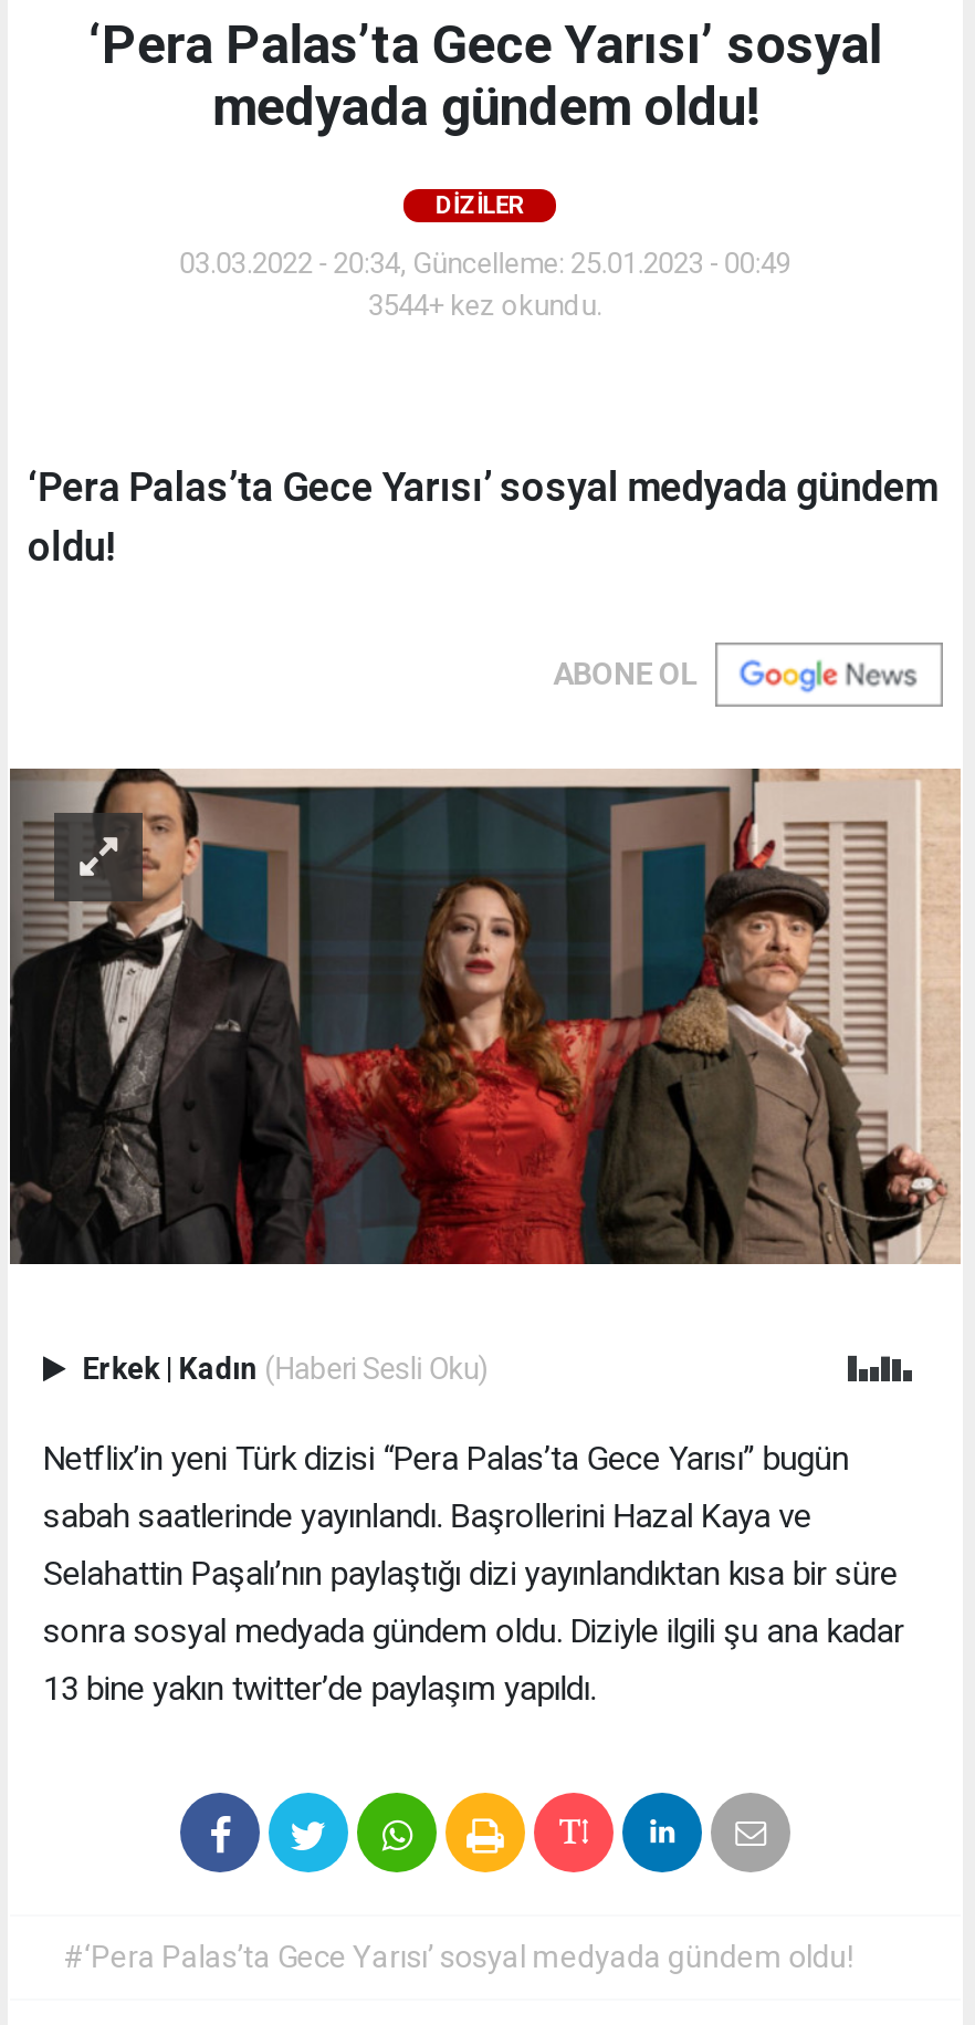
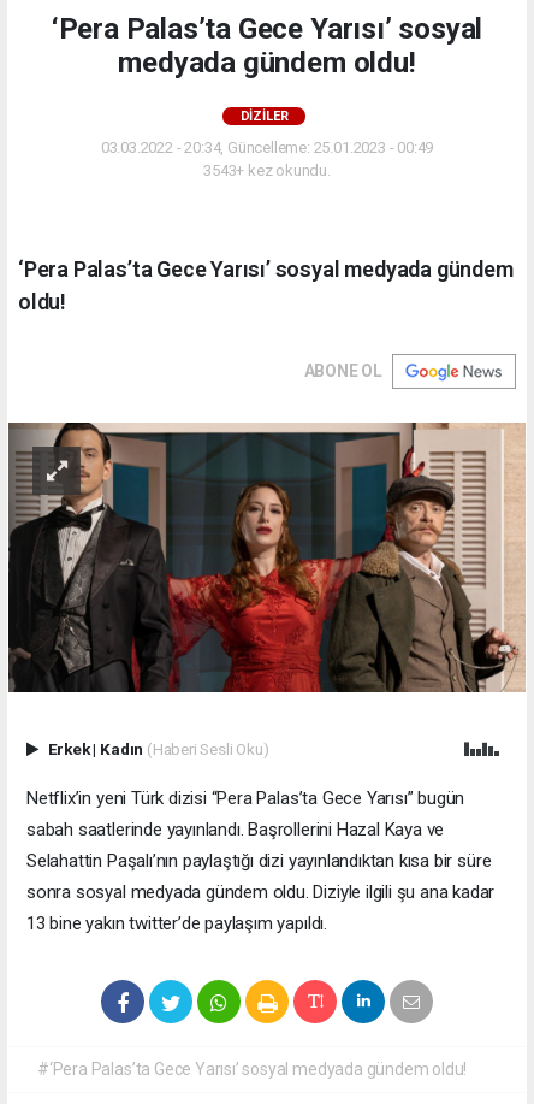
- 3544+ kez okundu.
+ 3543+ kez okundu.
